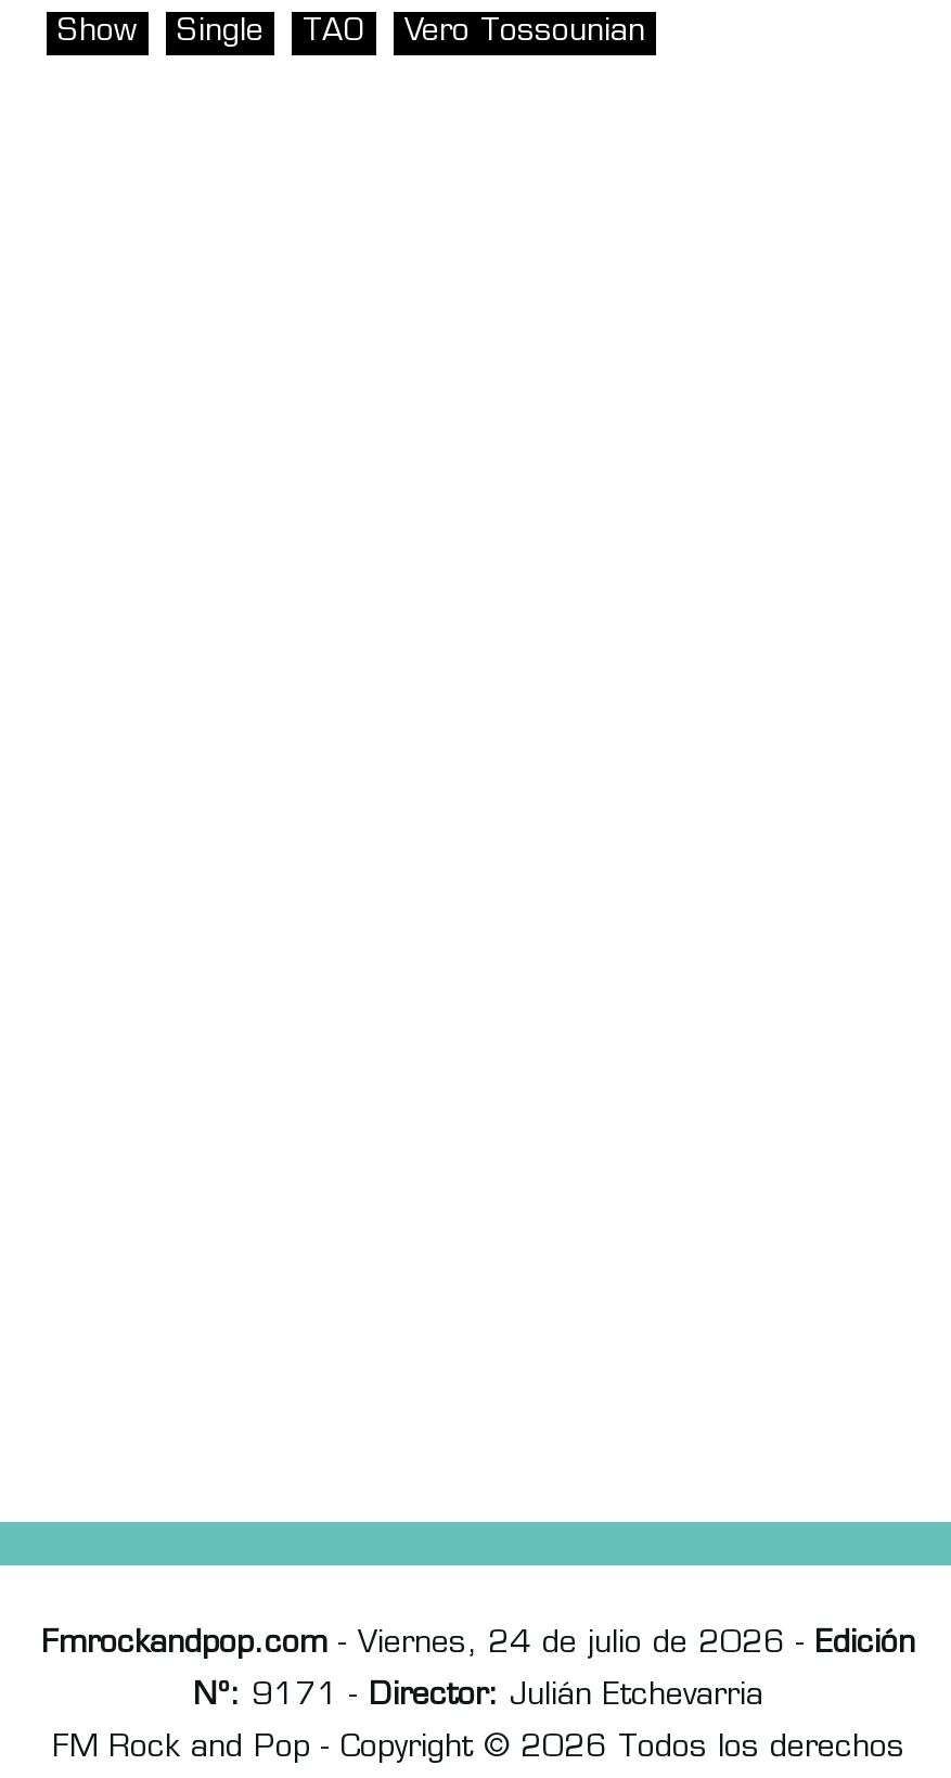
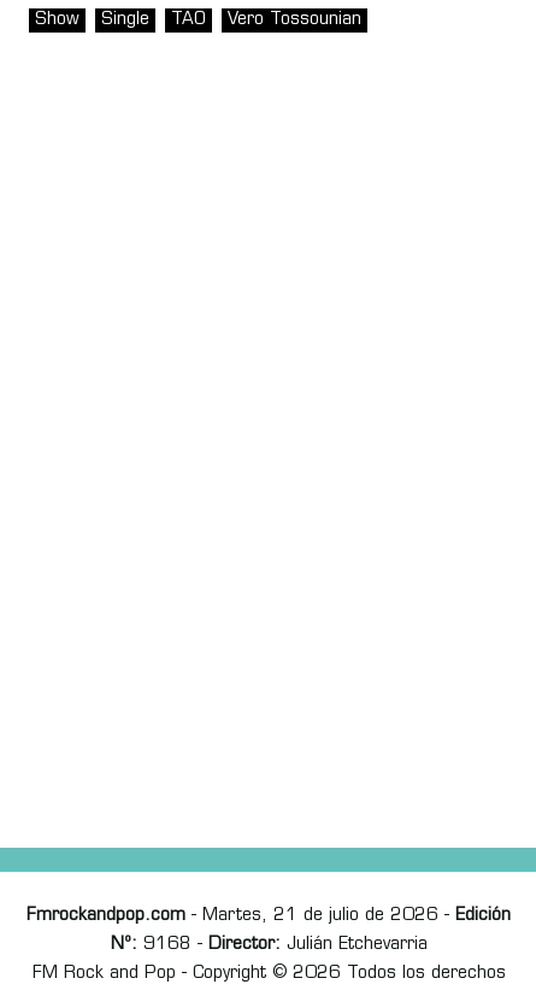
- Fmrockandpop.com - Viernes, 24 de julio de 2026 - Edición
+ Fmrockandpop.com - Martes, 21 de julio de 2026 - Edición

- Nº: 9171 - Director: Julián Etchevarria
+ Nº: 9168 - Director: Julián Etchevarria
